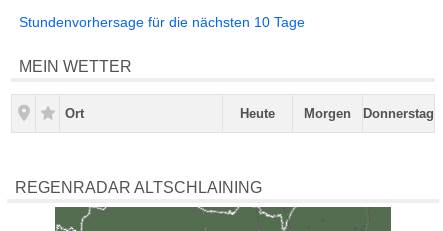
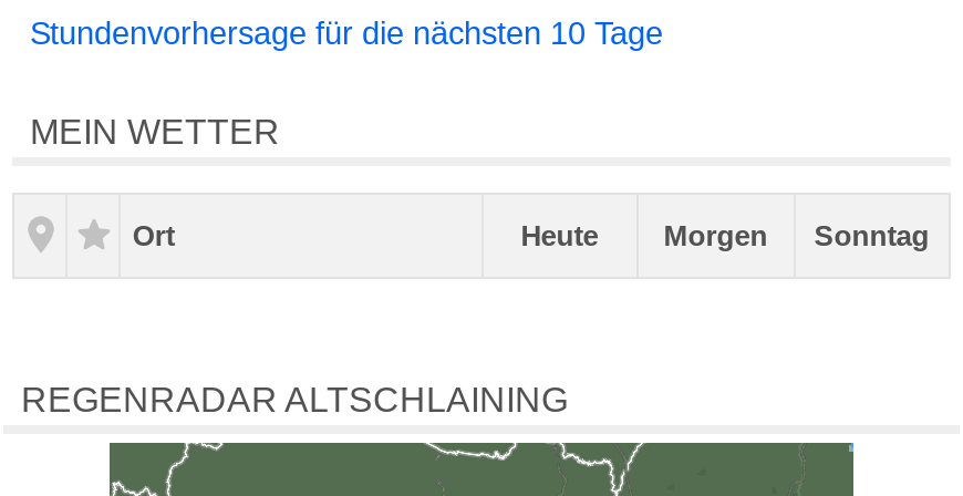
- Donnerstag
+ Sonntag
